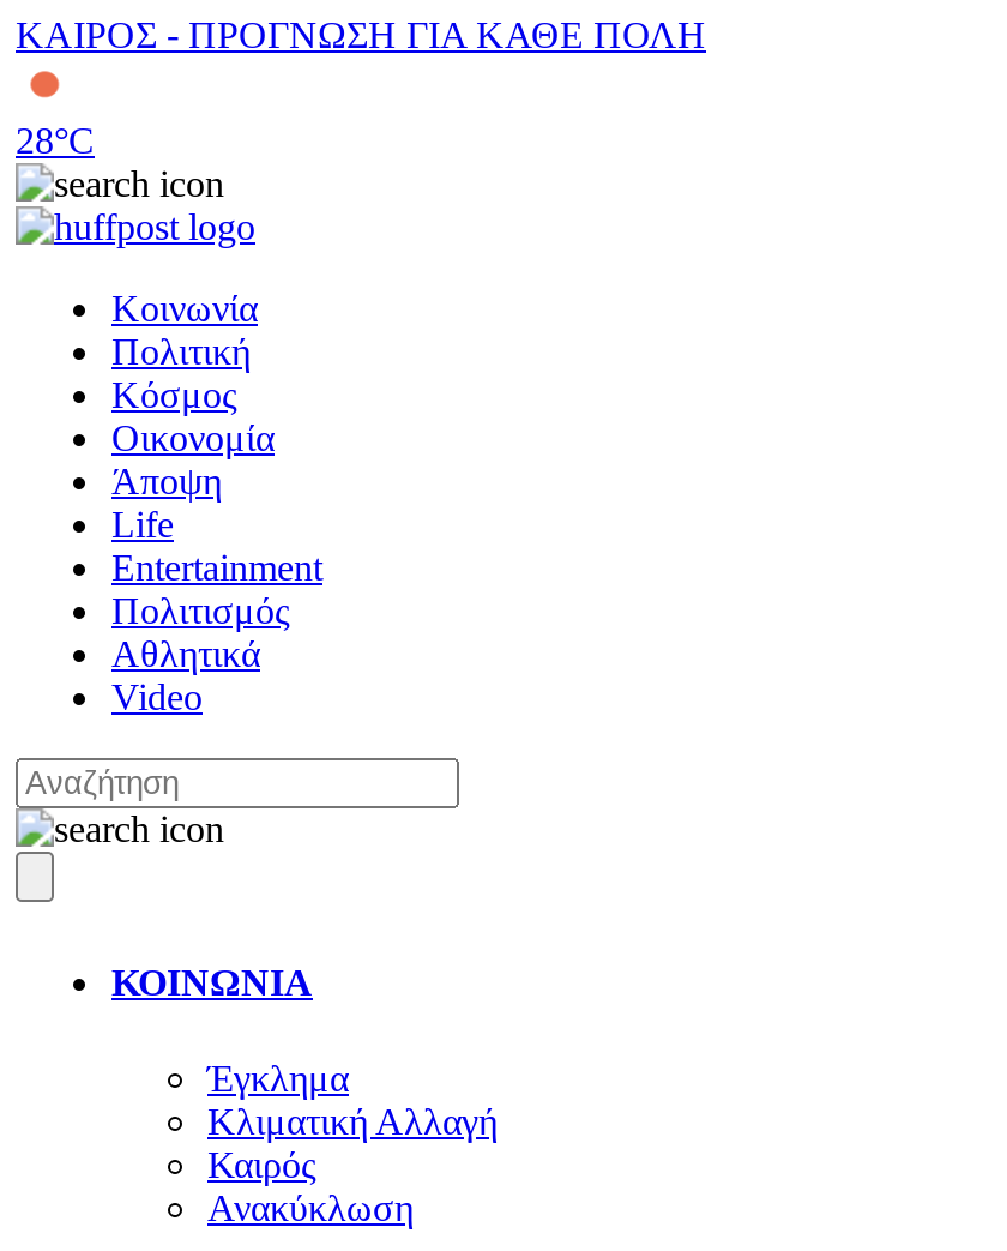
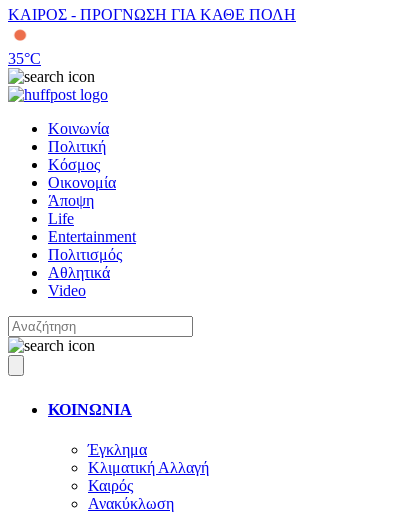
- 28°C
+ 35°C
